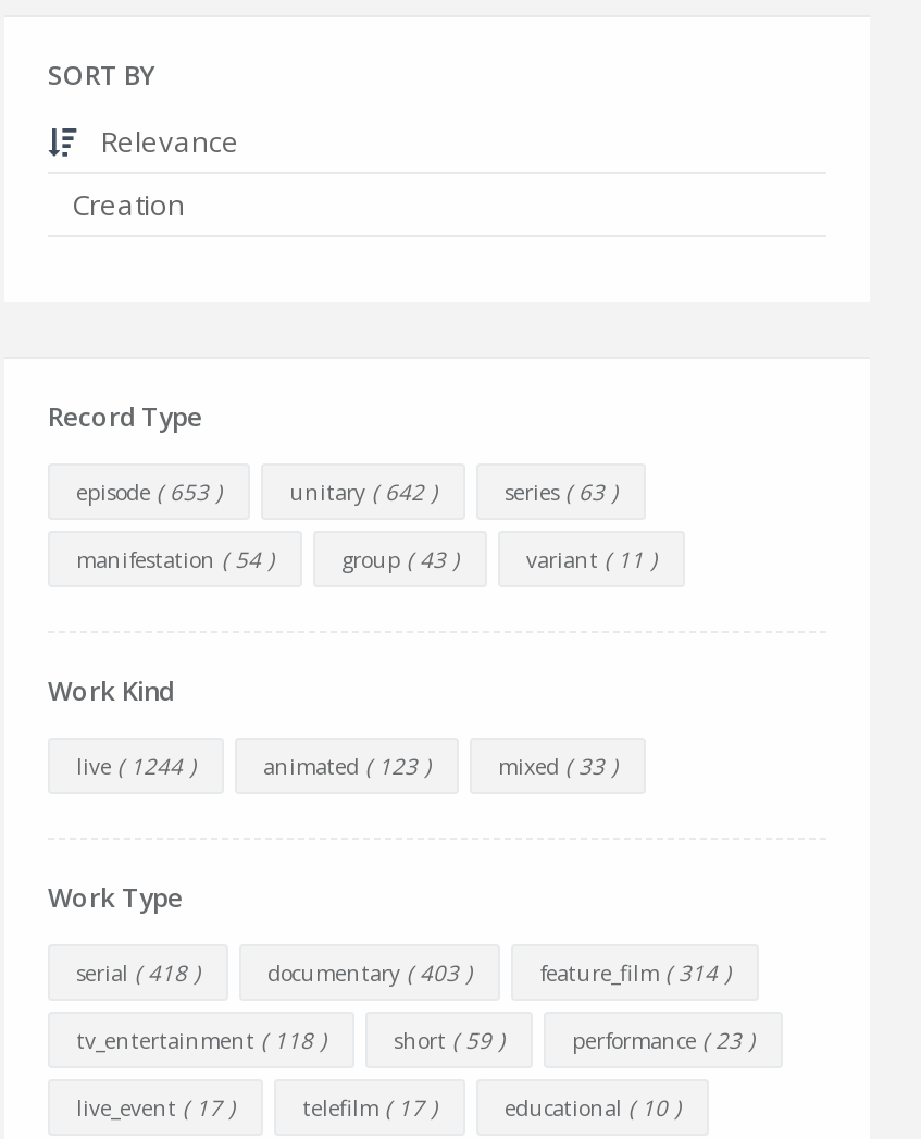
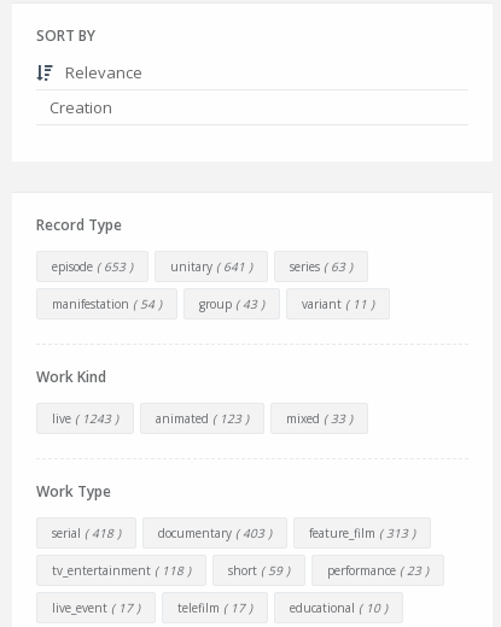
- unitary ( 642 )
+ unitary ( 641 )

- live ( 1244 )
+ live ( 1243 )

- feature_film ( 314 )
+ feature_film ( 313 )
